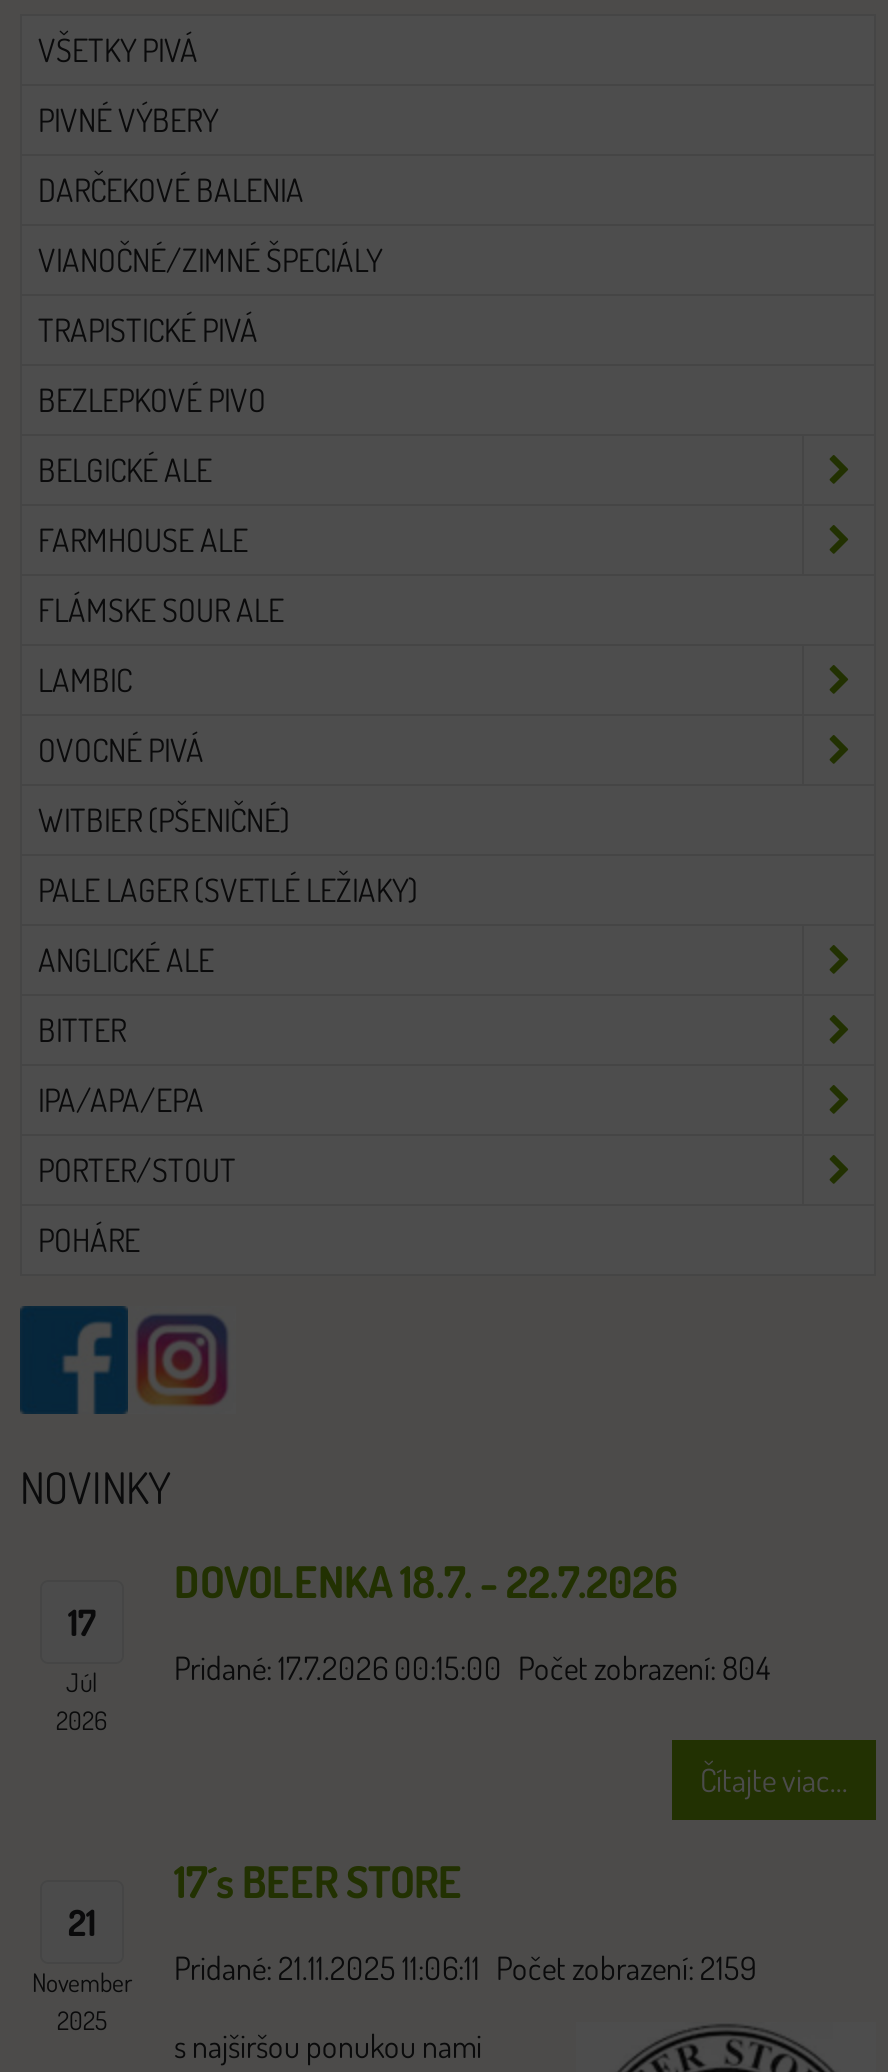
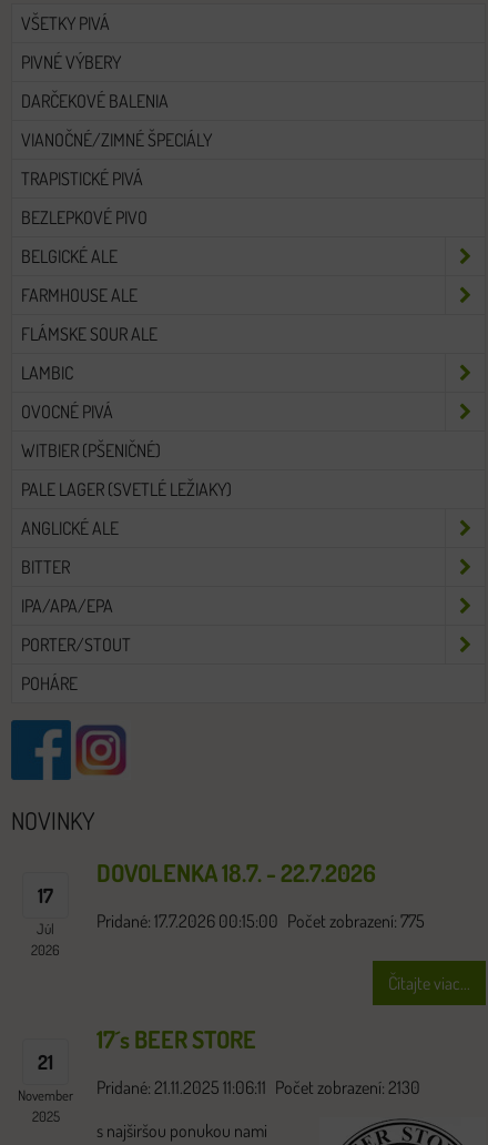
- Pridané: 17.7.2026 00:15:00 Počet zobrazení: 804
+ Pridané: 17.7.2026 00:15:00 Počet zobrazení: 775

- Pridané: 21.11.2025 11:06:11 Počet zobrazení: 2159
+ Pridané: 21.11.2025 11:06:11 Počet zobrazení: 2130
